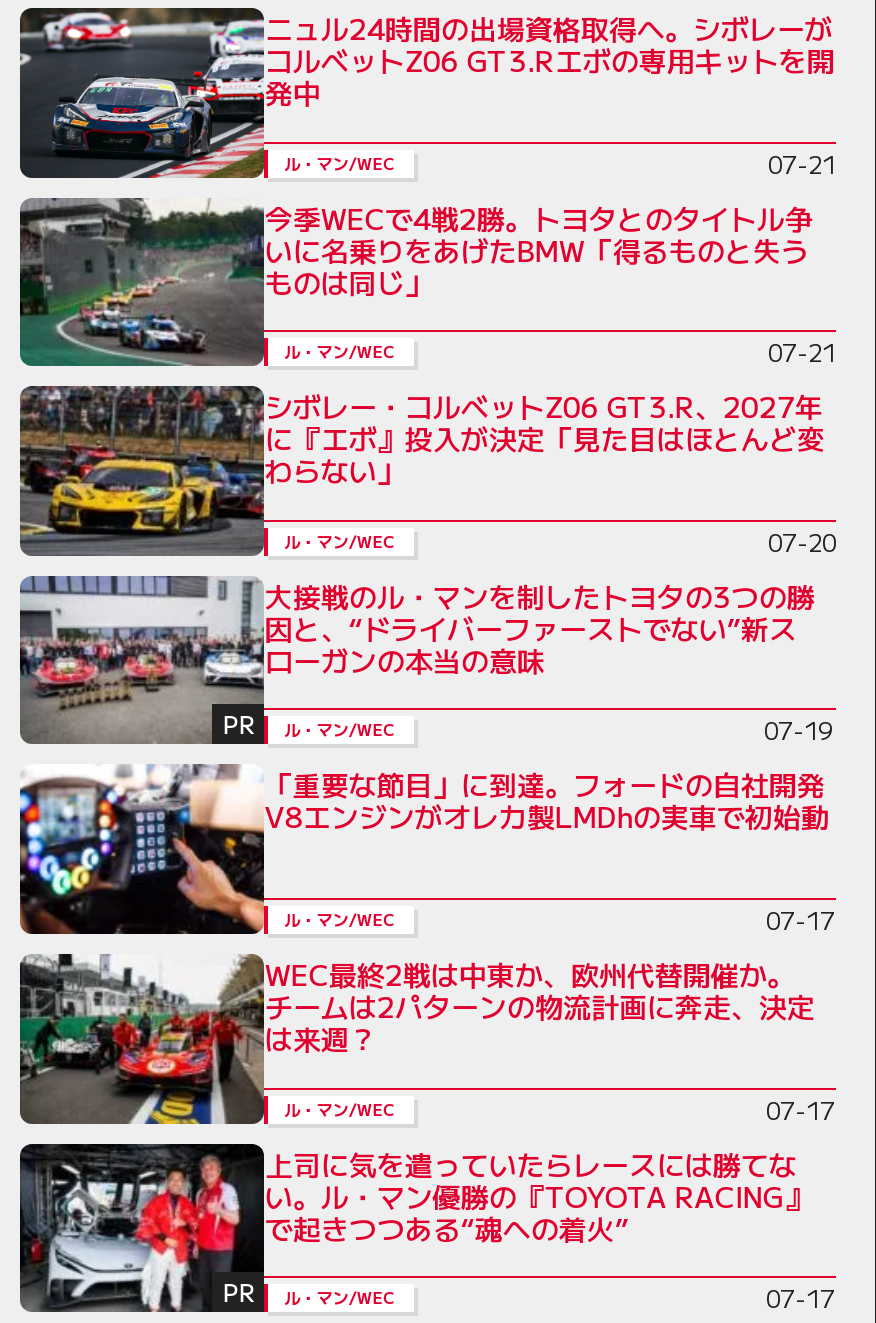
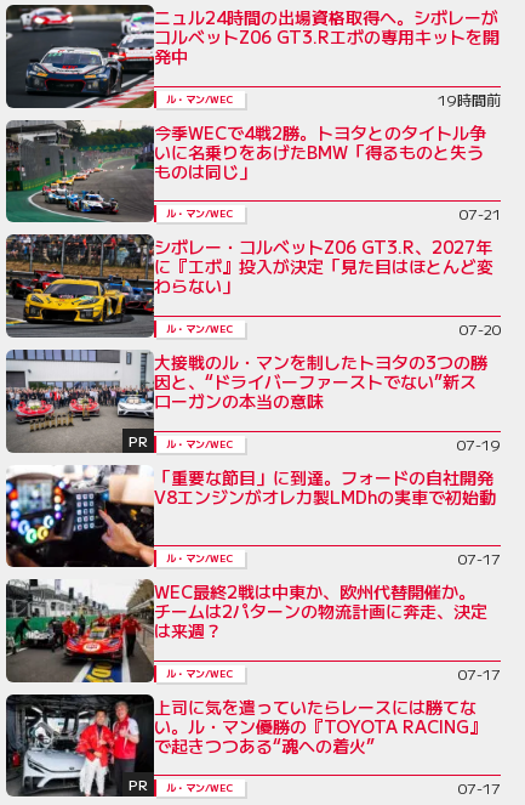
- 07-21
+ 19時間前
